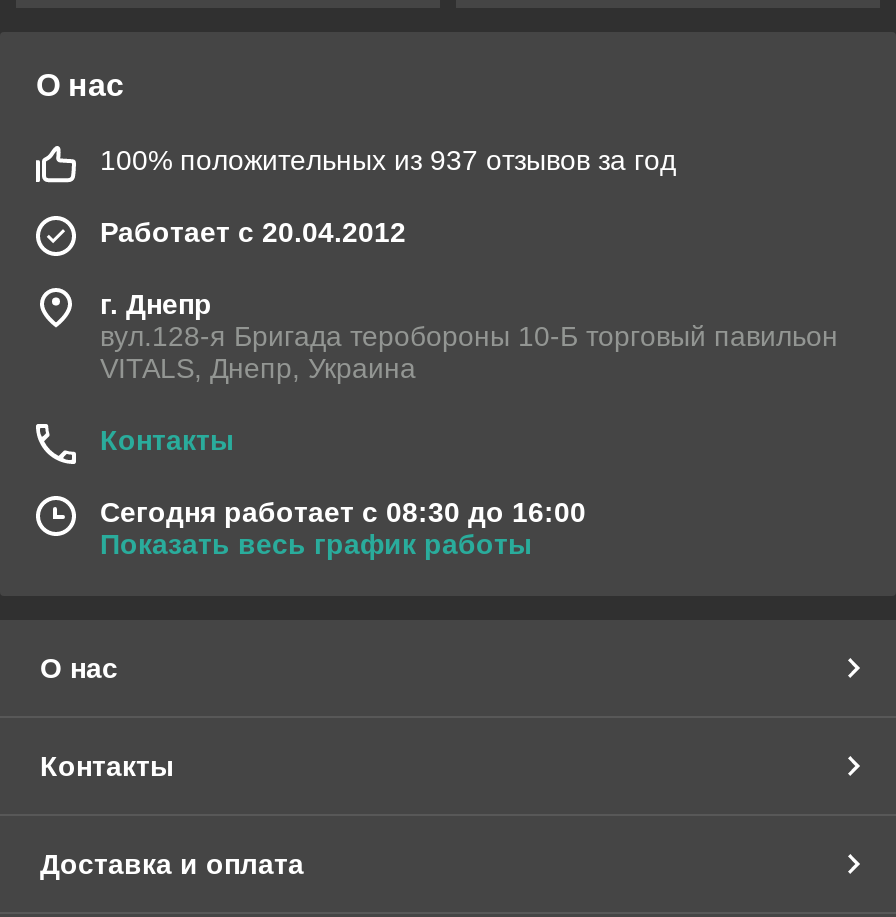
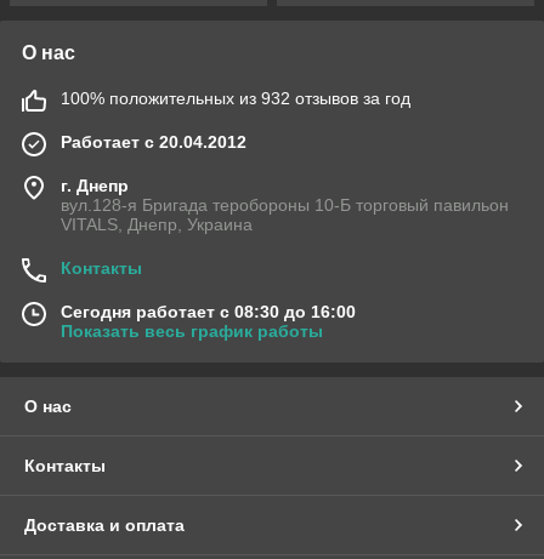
- 100% положительных из 937 отзывов за год
+ 100% положительных из 932 отзывов за год
